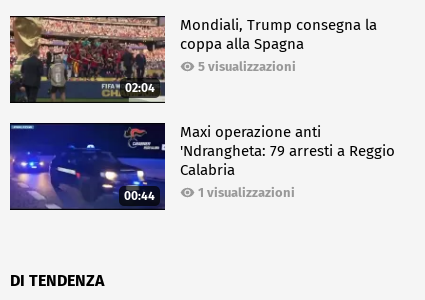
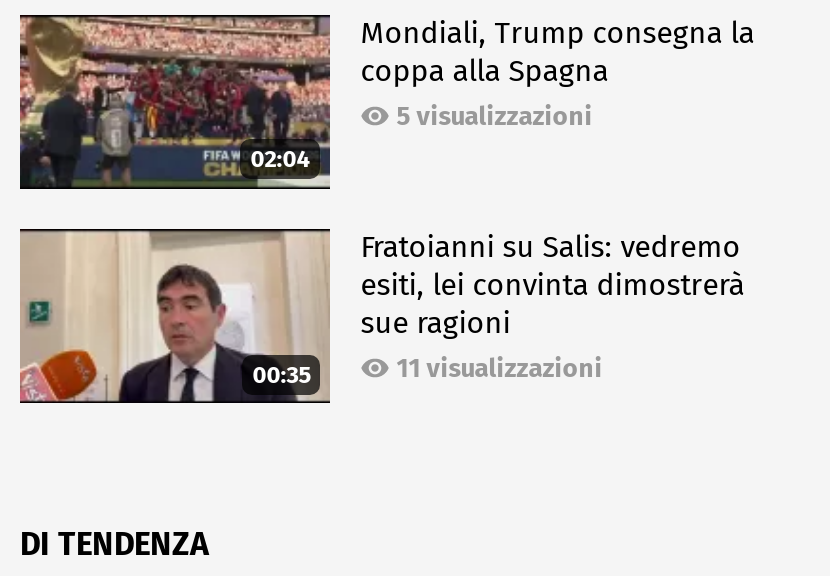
- [image]
- 00:44
+ [image]
+ 00:35

- Maxi operazione anti
- 'Ndrangheta: 79 arresti a Reggio
- Calabria
- 1 visualizzazioni
+ Fratoianni su Salis: vedremo
+ esiti, lei convinta dimostrerà
+ sue ragioni
+ 11 visualizzazioni
